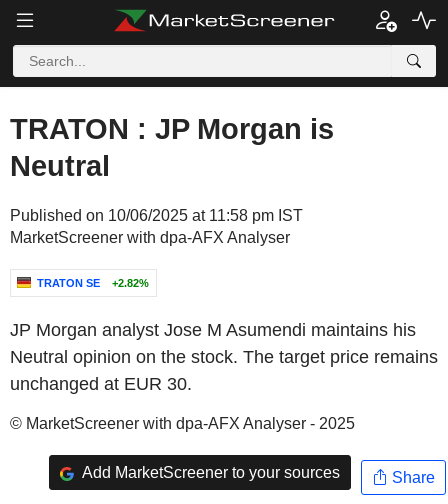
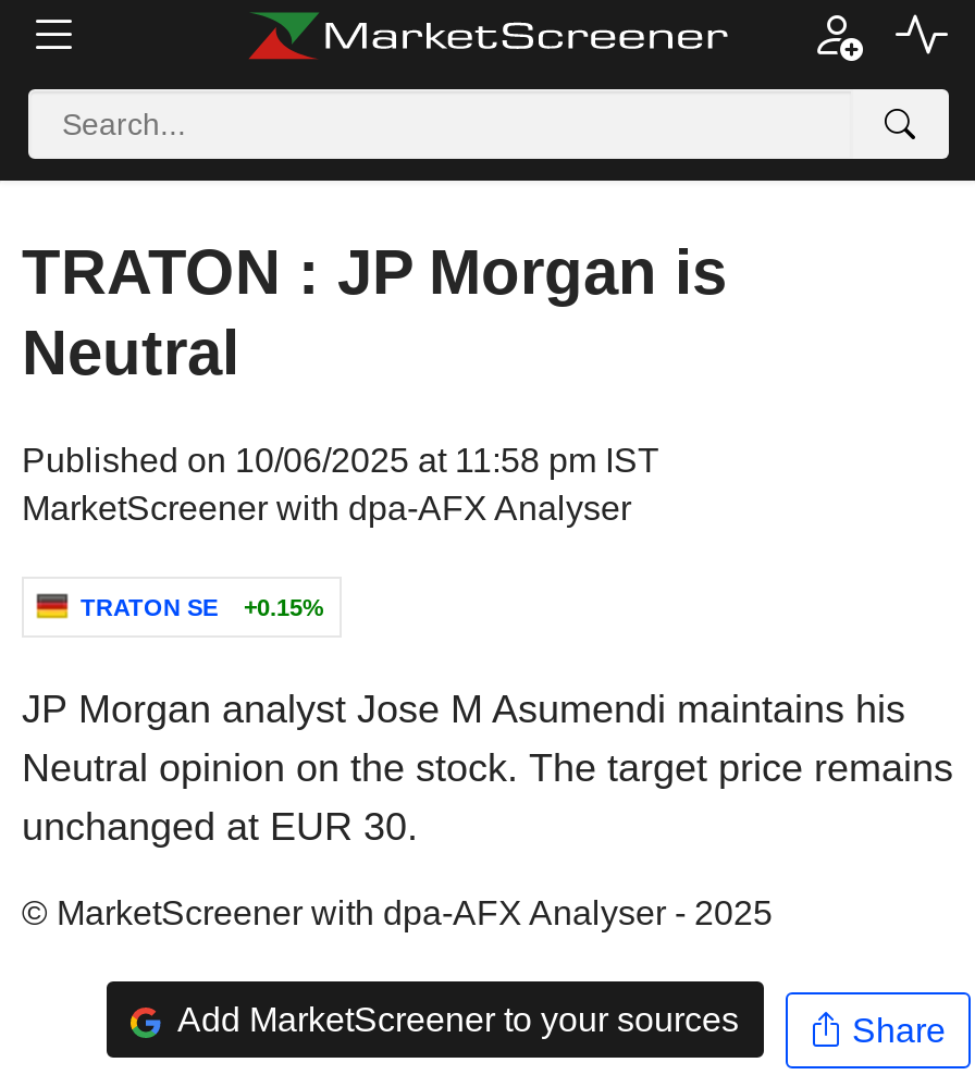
- TRATON SE +2.82%
+ TRATON SE +0.15%
